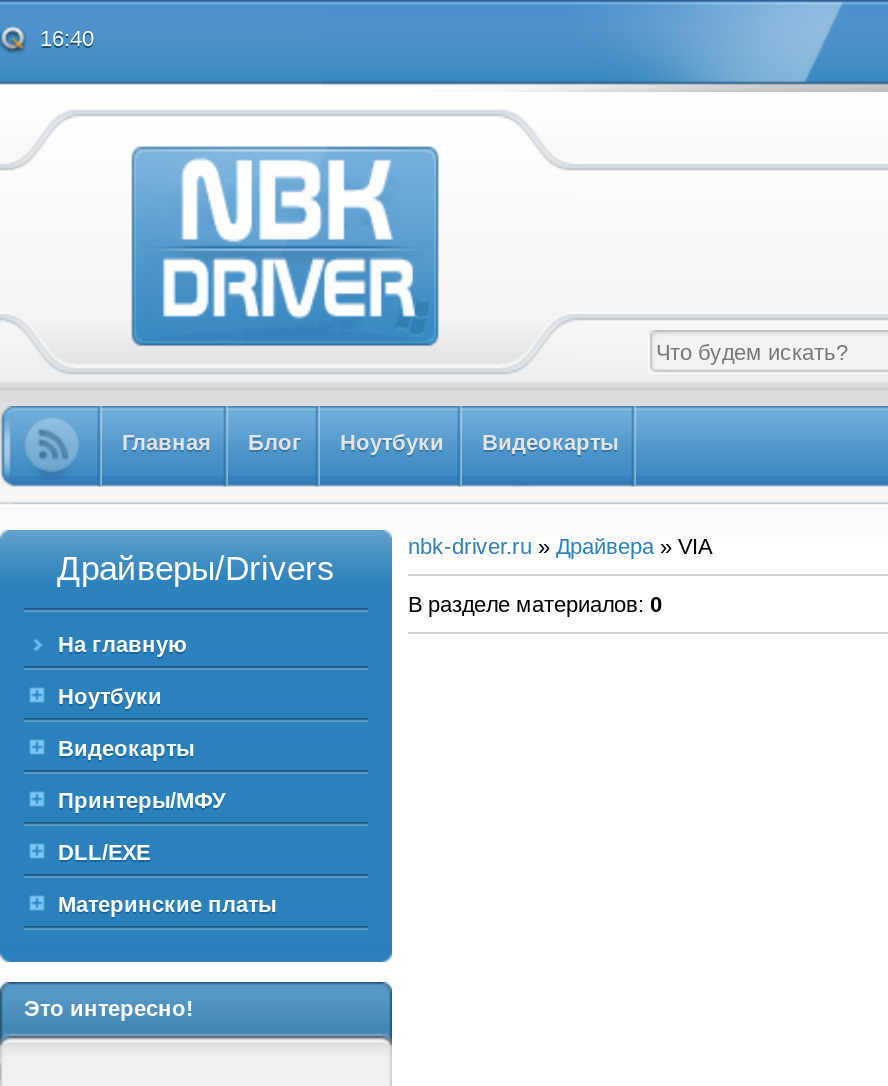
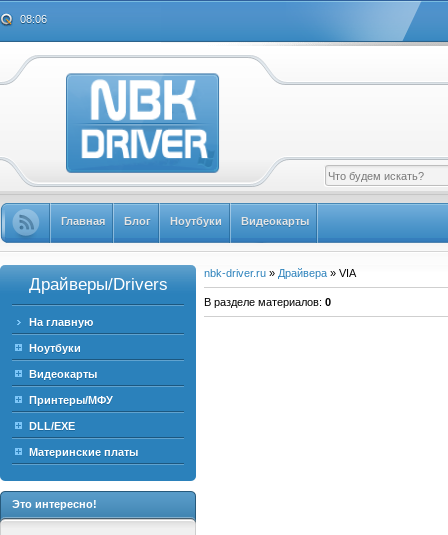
- 16:40
+ 08:06
